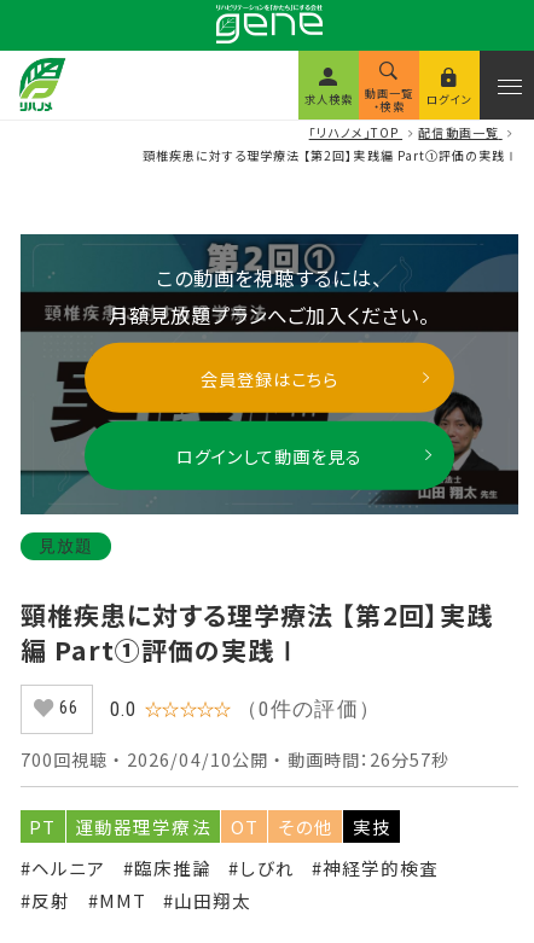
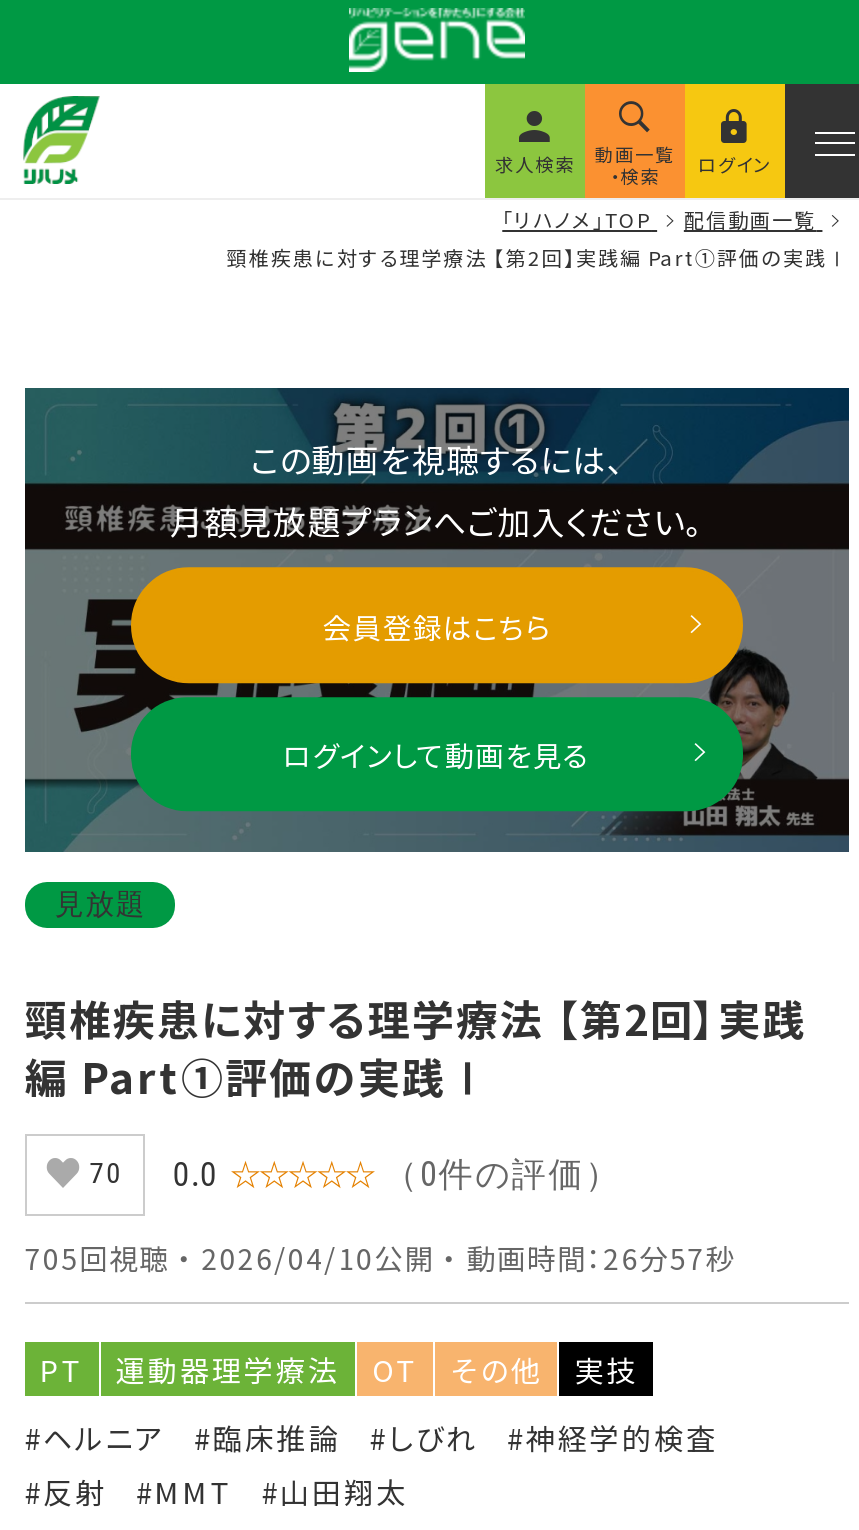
- 66
+ 70

- 700回視聴 ・ 2026/04/10公開 ・ 動画時間：26分57秒
+ 705回視聴 ・ 2026/04/10公開 ・ 動画時間：26分57秒
